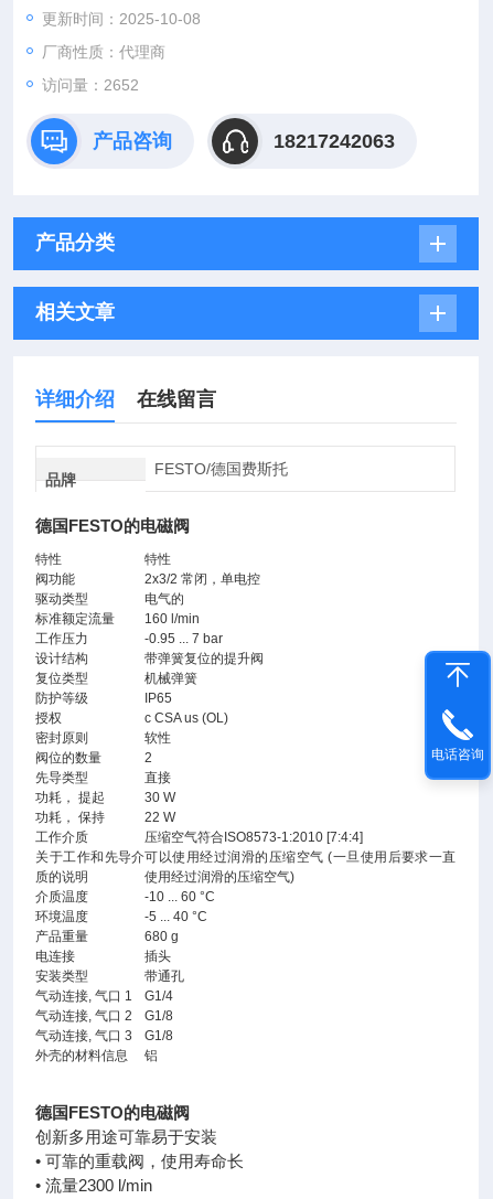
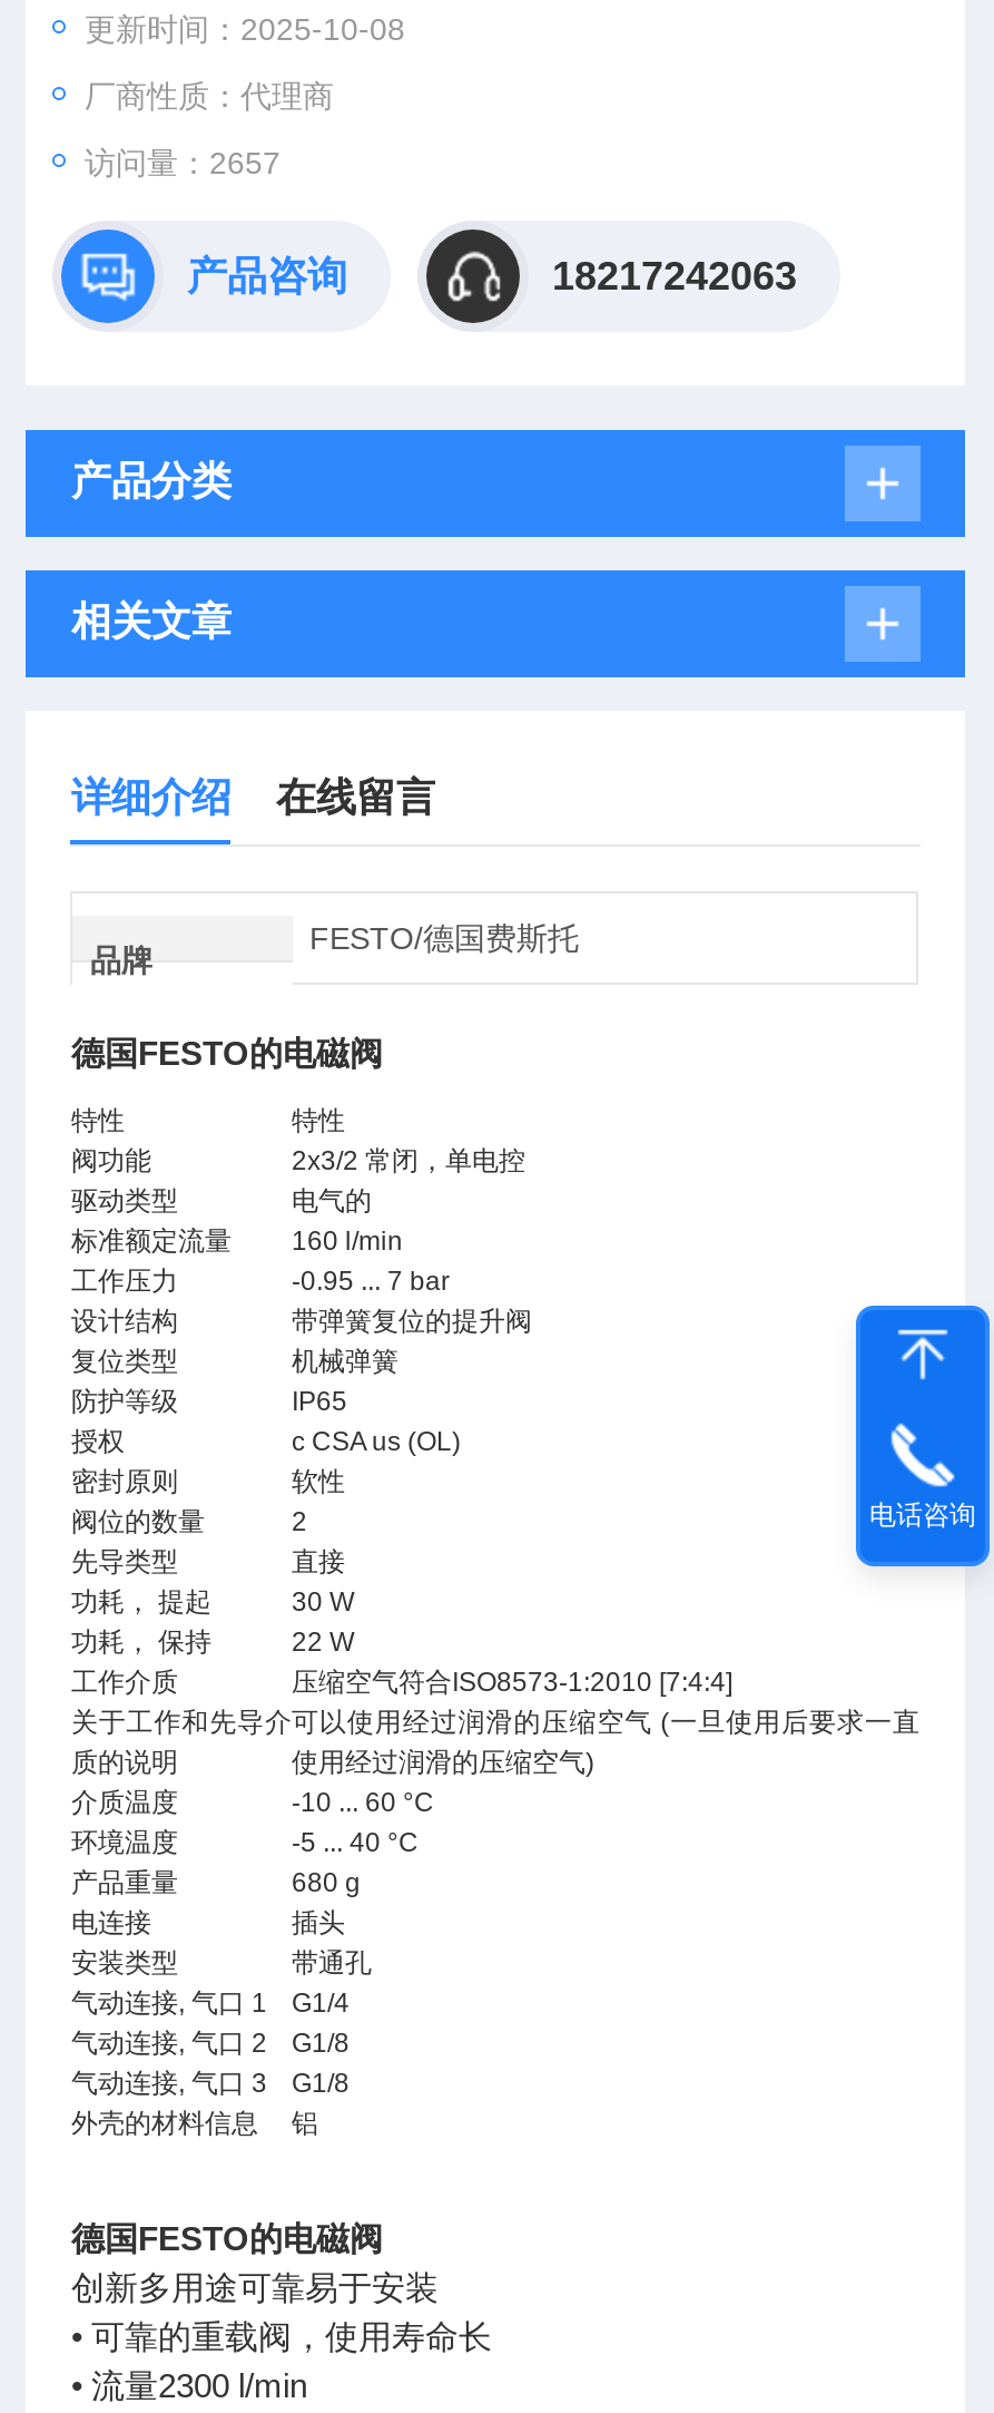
- 访问量：2652
+ 访问量：2657
